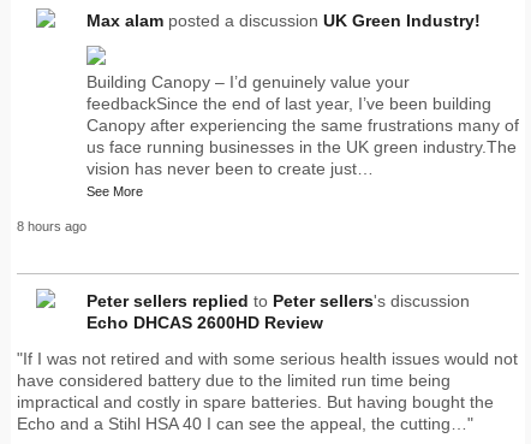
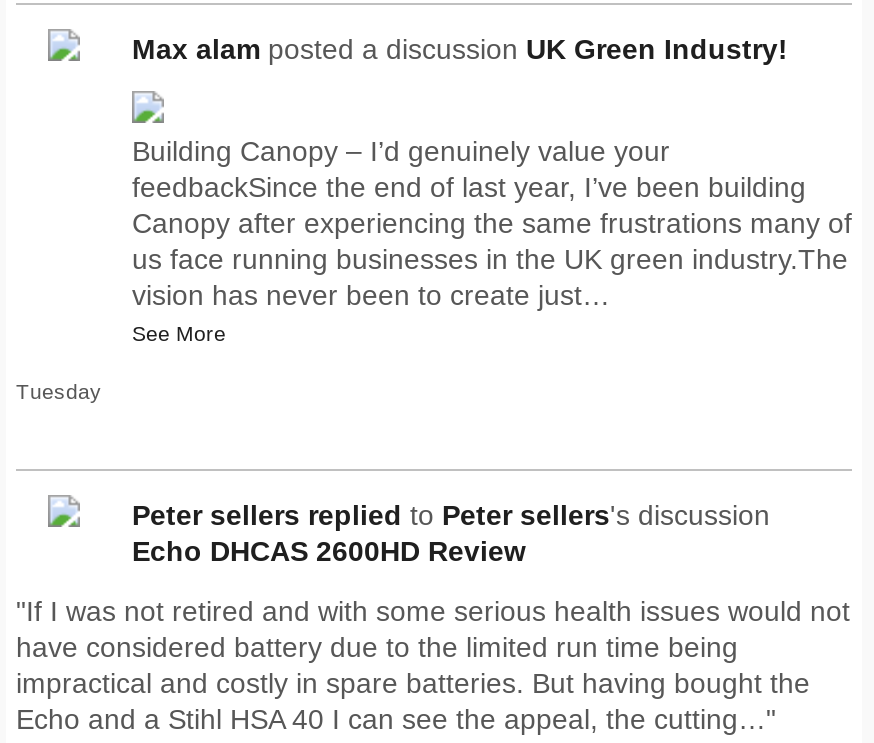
- 8 hours ago
+ Tuesday
